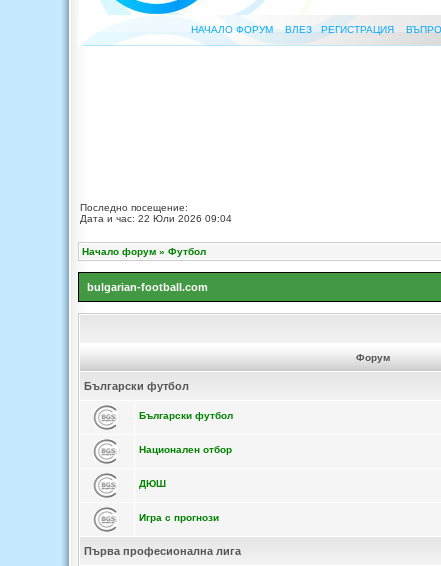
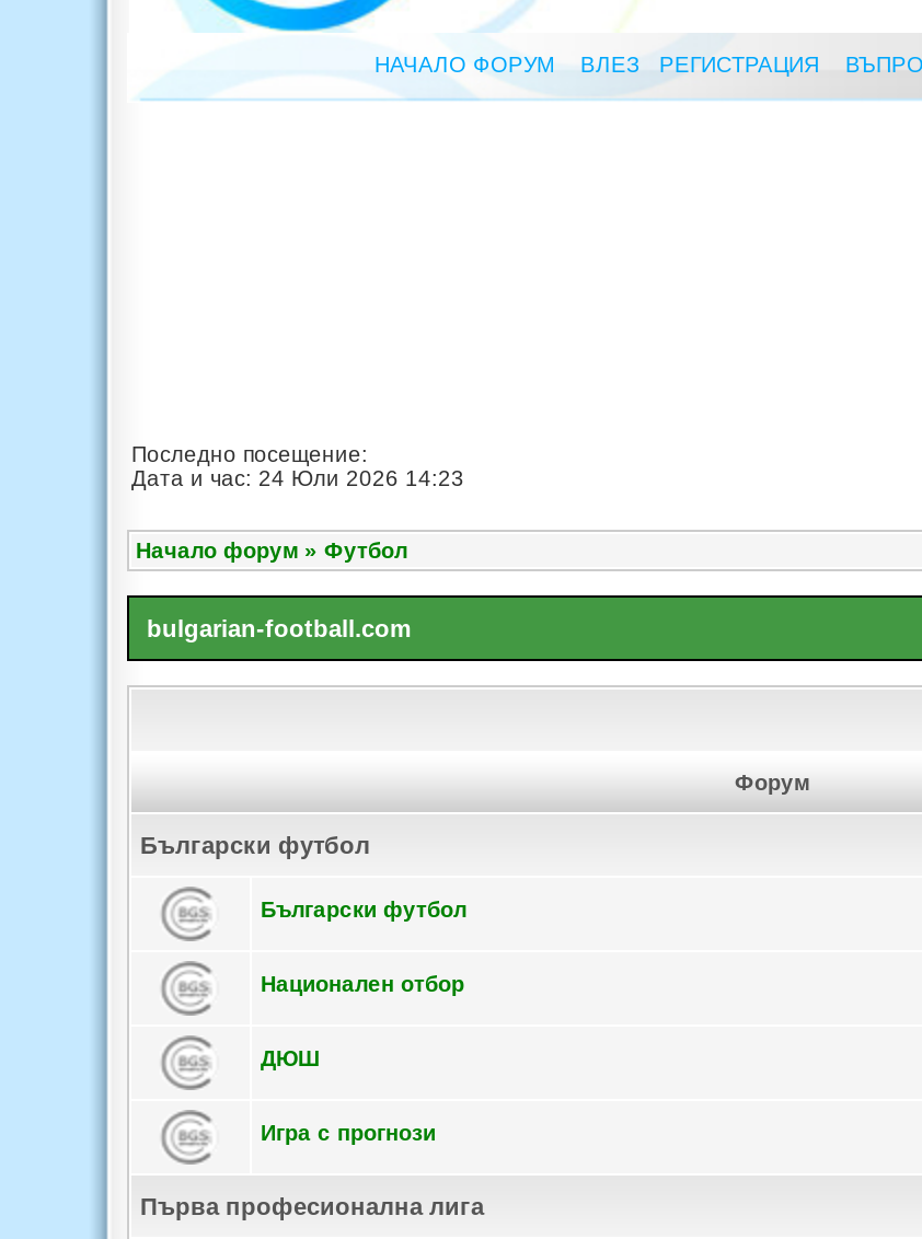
- Дата и час: 22 Юли 2026 09:04
+ Дата и час: 24 Юли 2026 14:23
